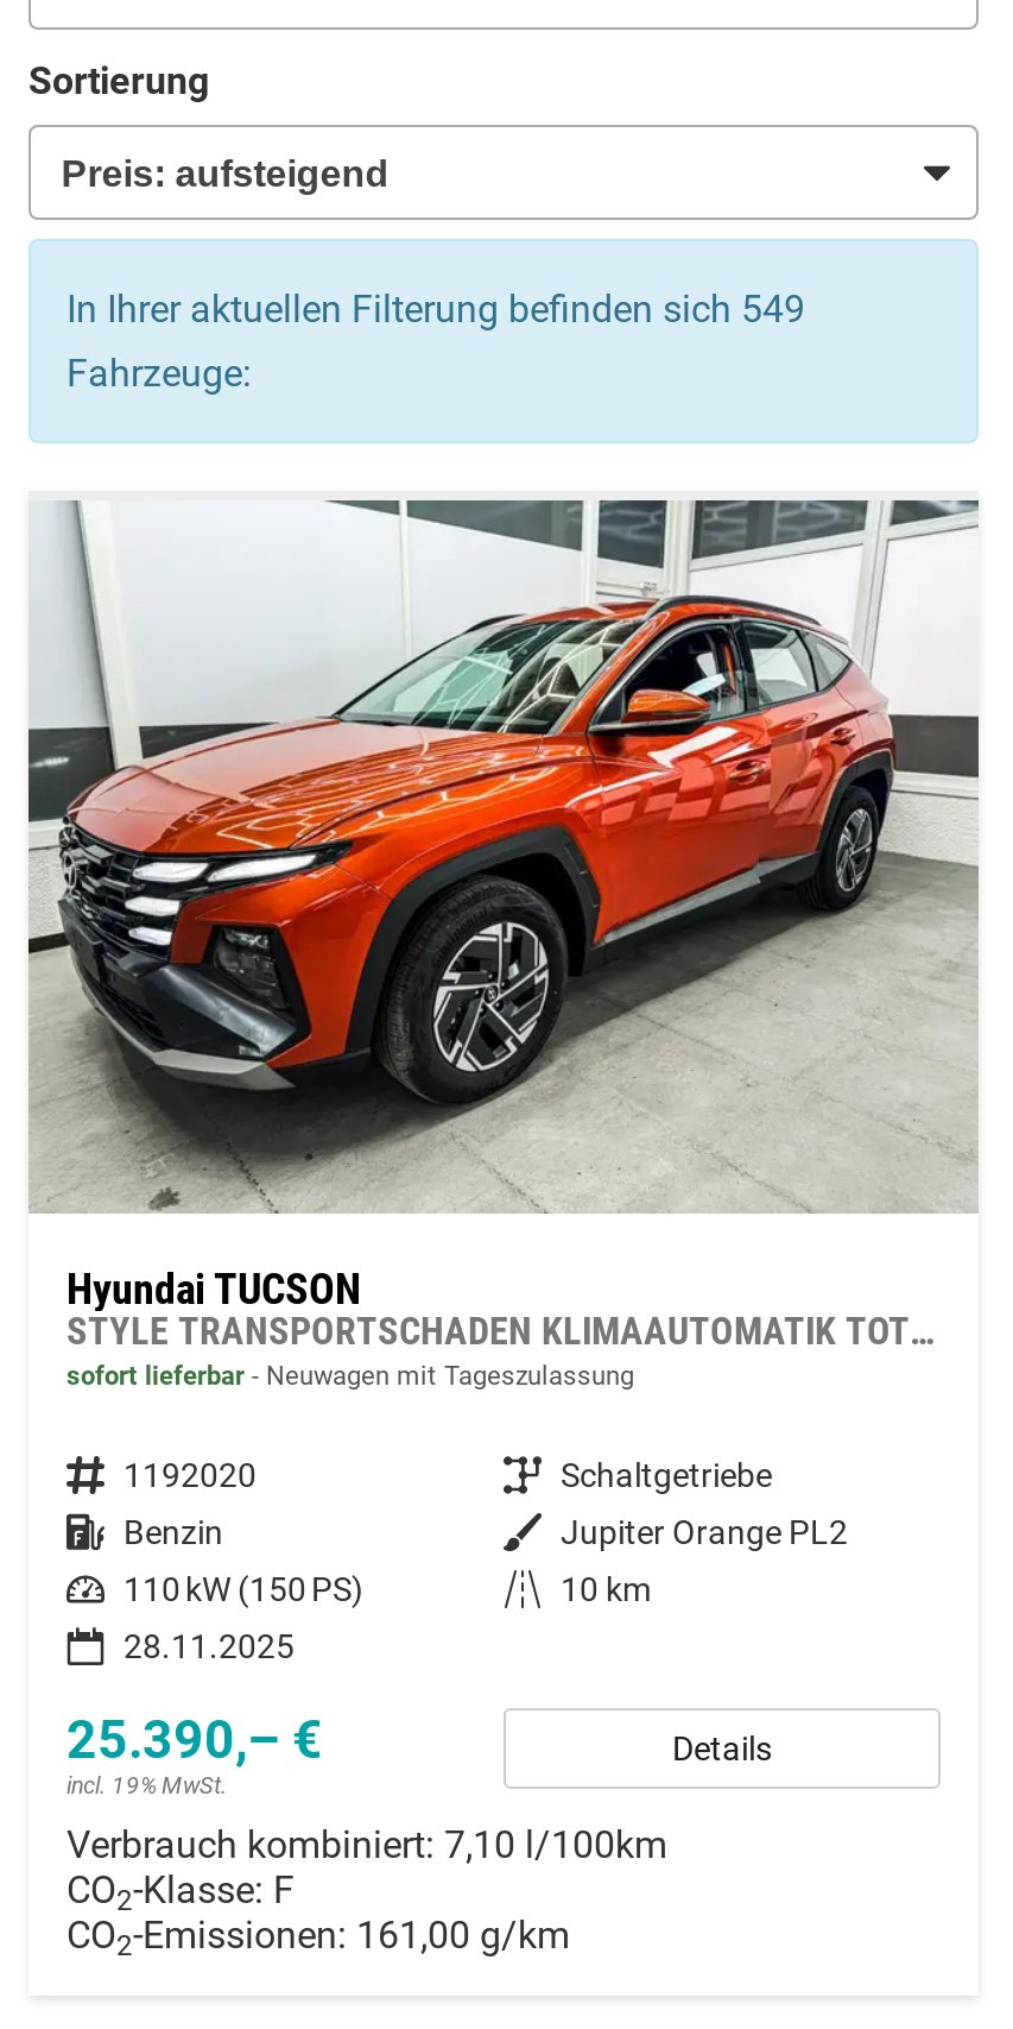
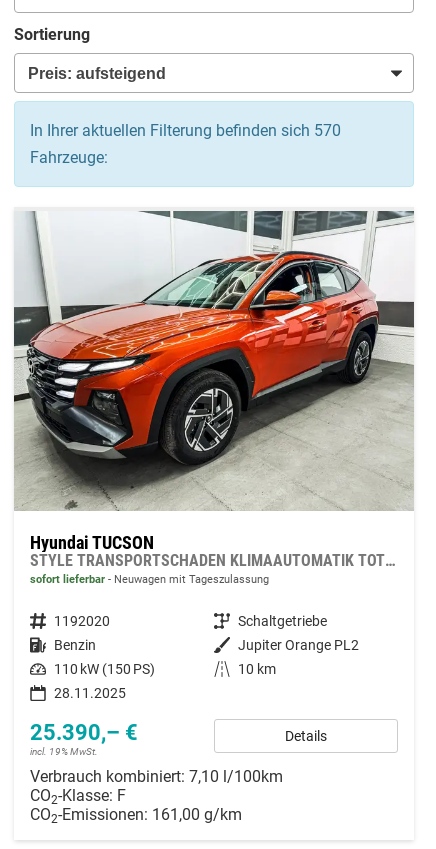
- In Ihrer aktuellen Filterung befinden sich 549
+ In Ihrer aktuellen Filterung befinden sich 570
